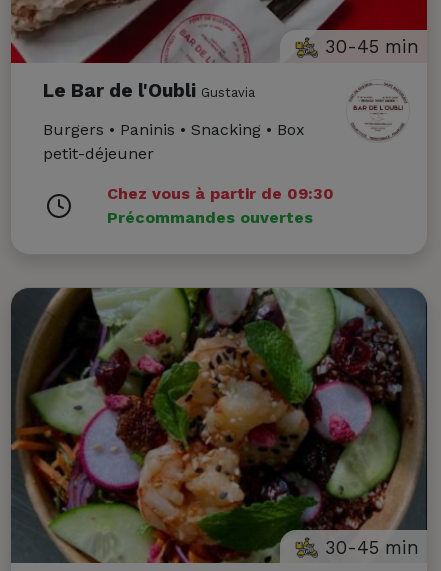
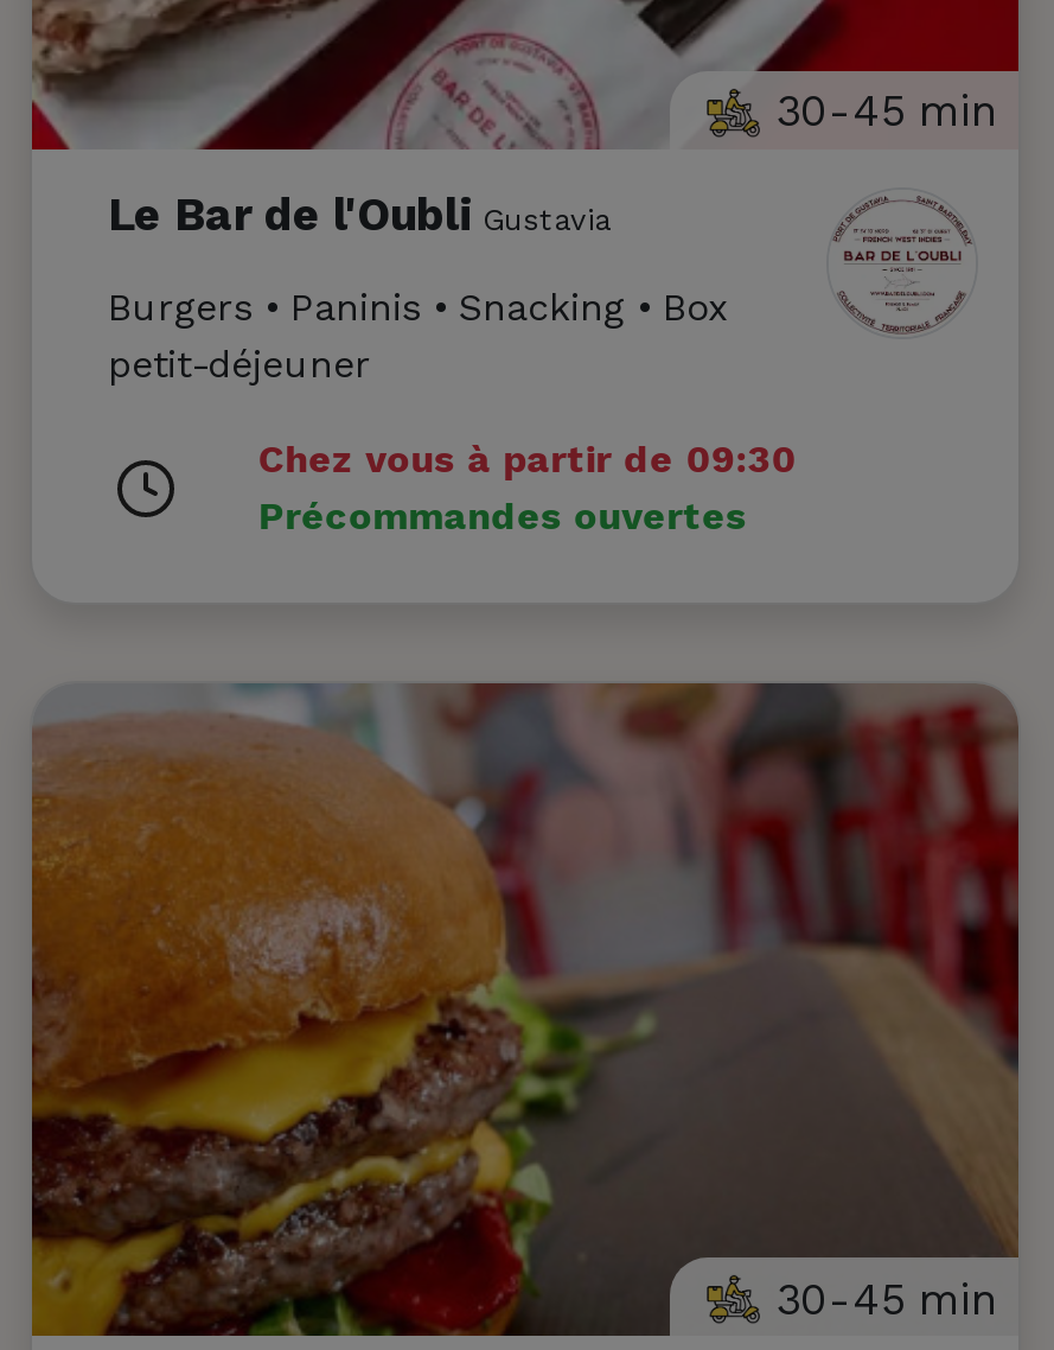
- [image]
+ [image]
